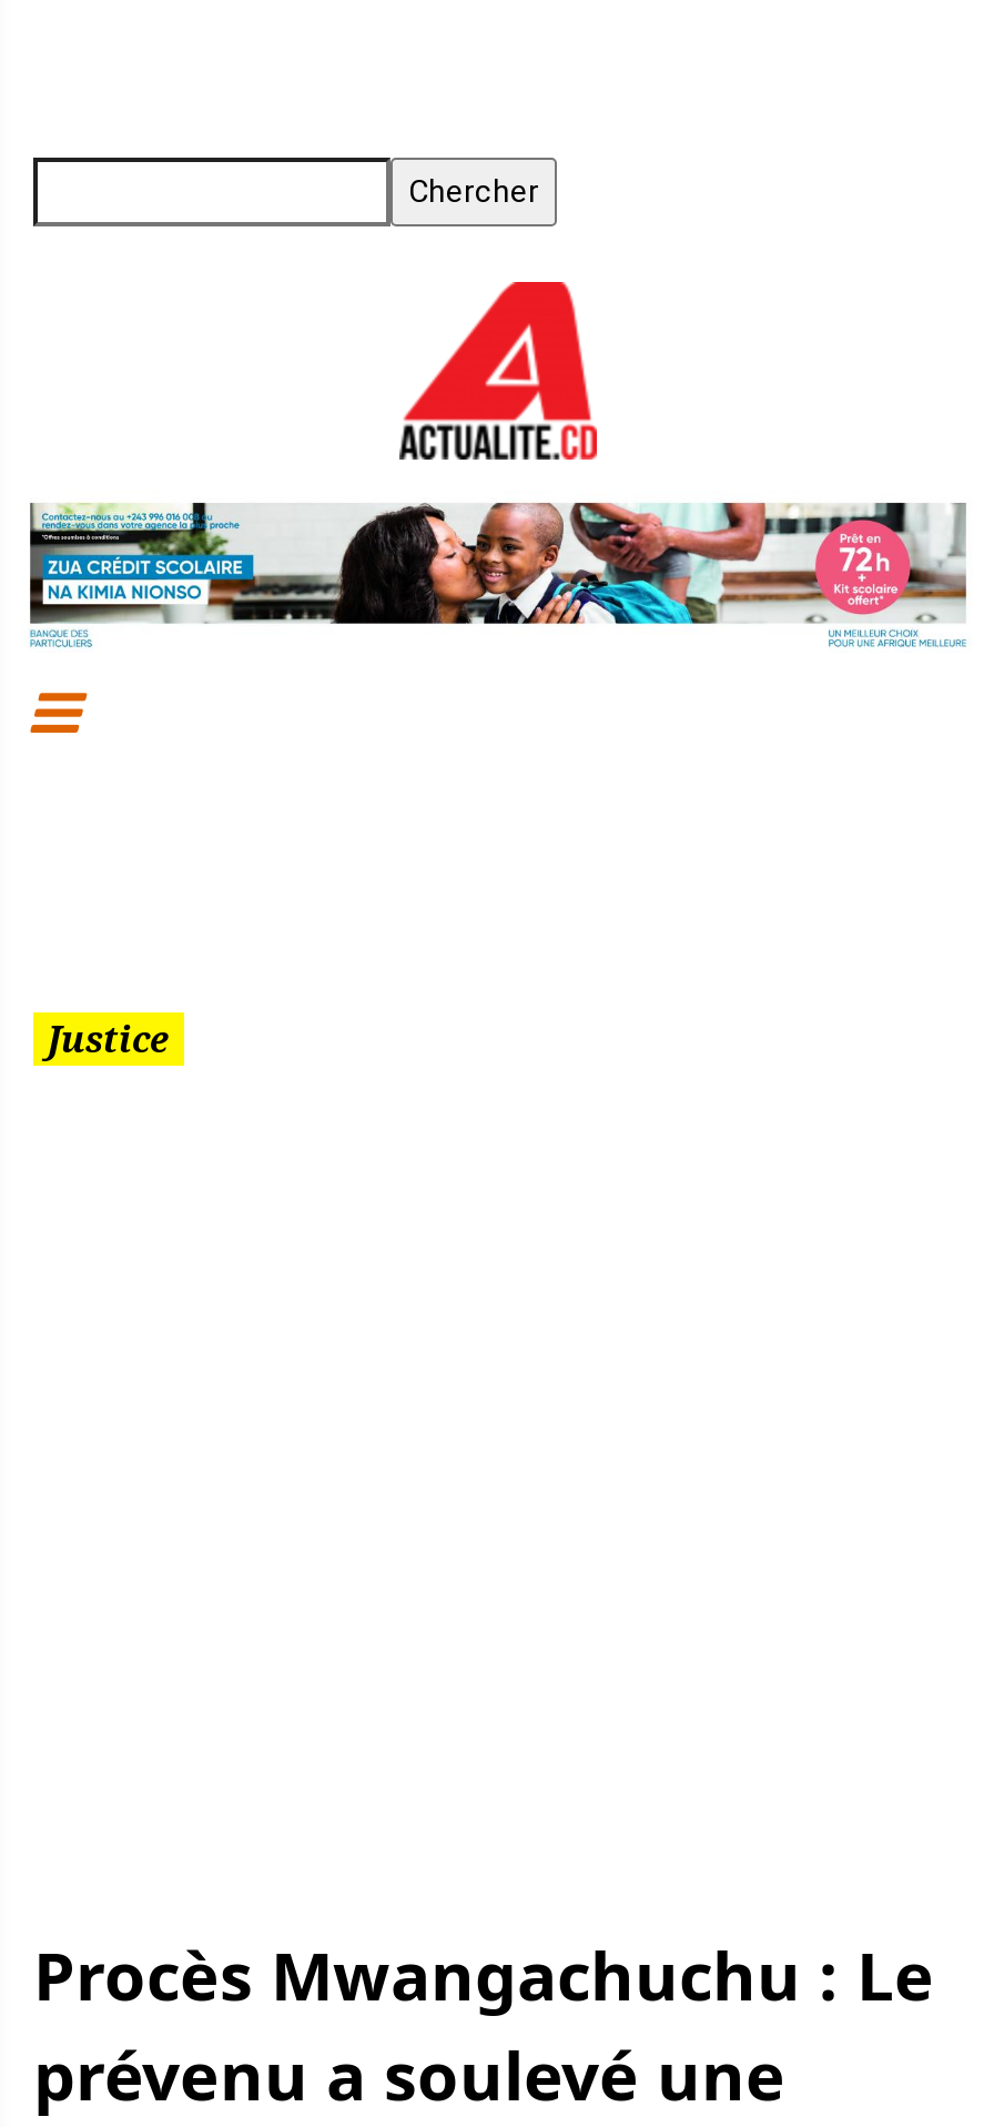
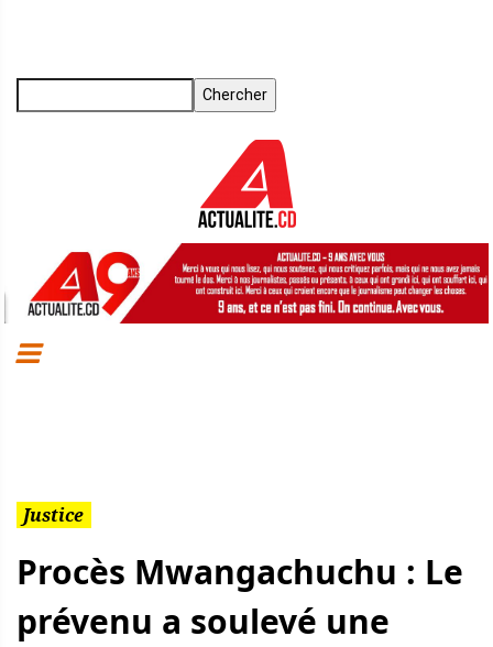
- [image]
+ [image]
